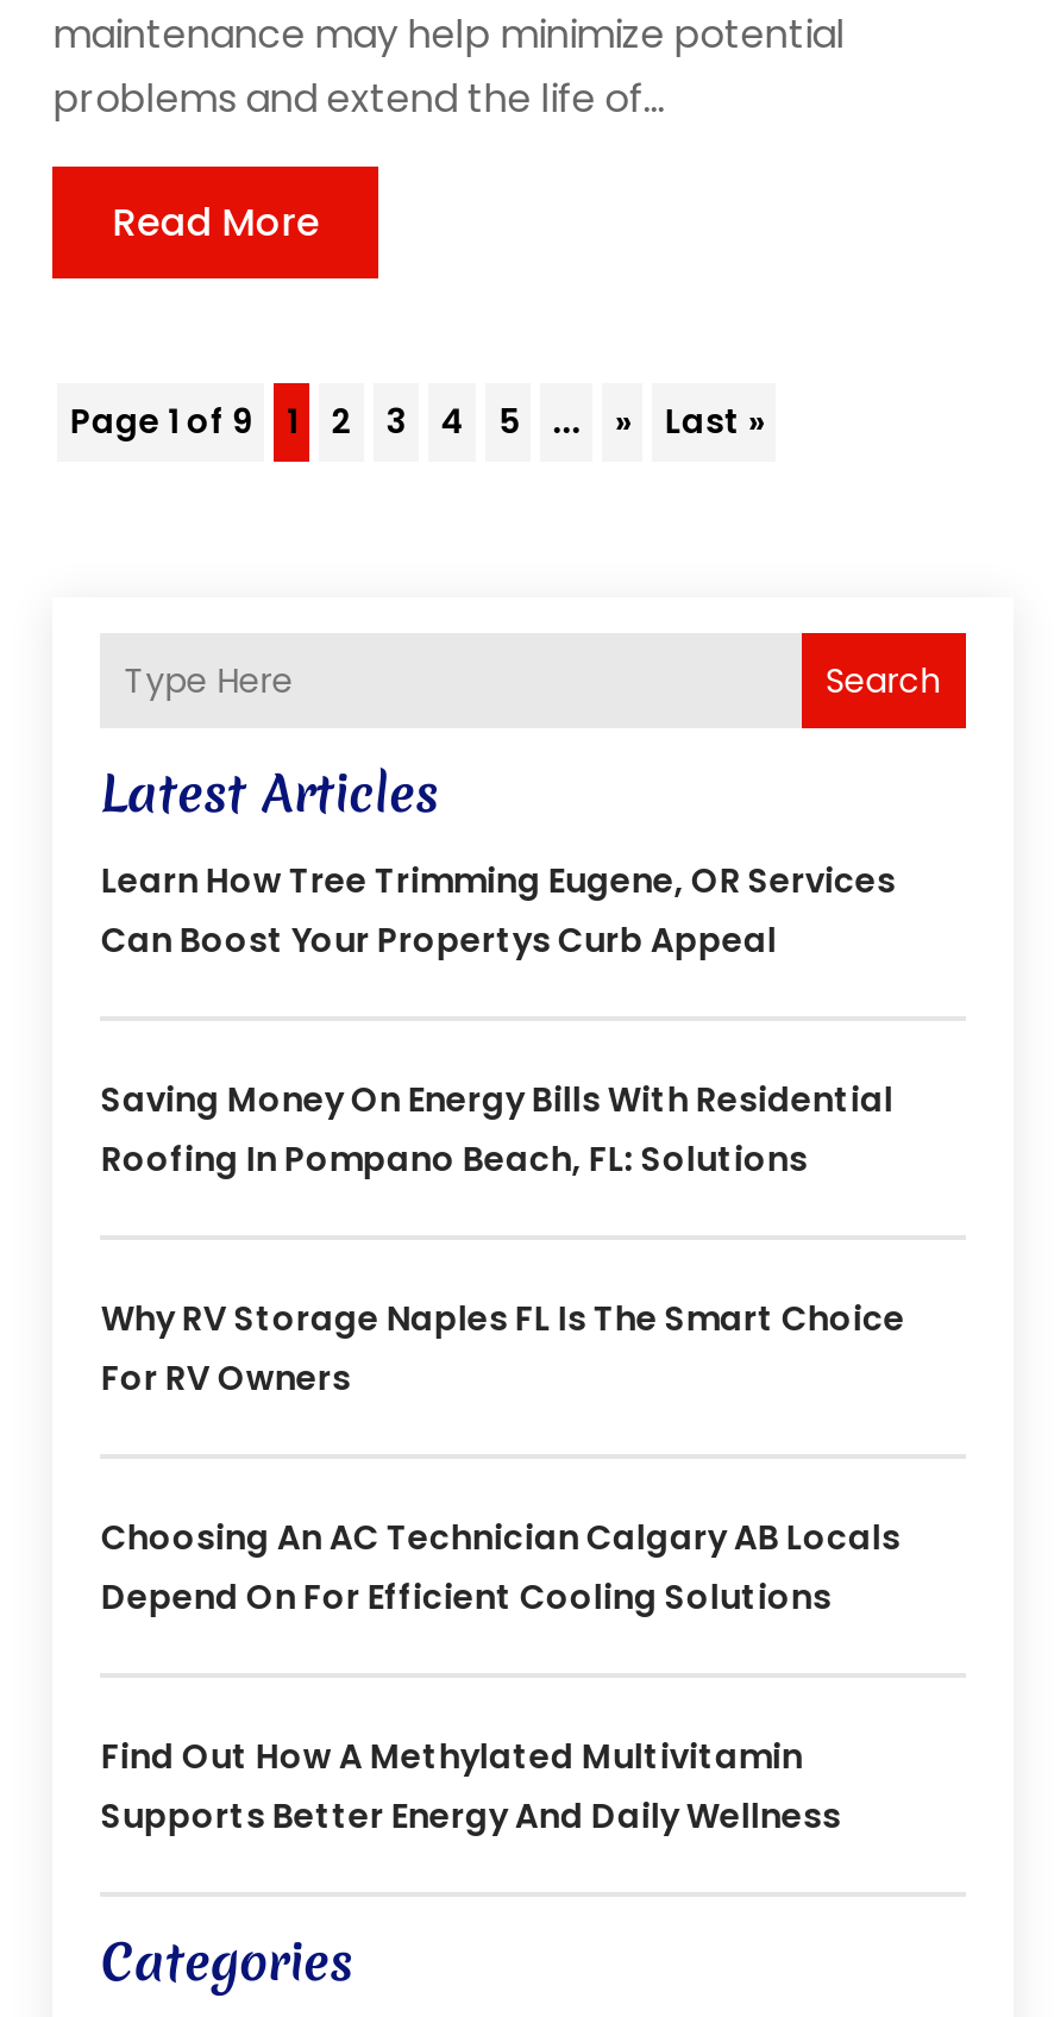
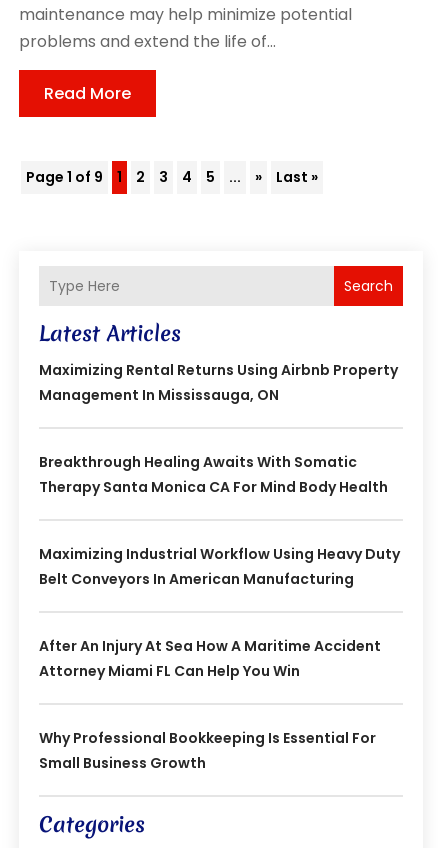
- Learn How Tree Trimming Eugene, OR Services
- Can Boost Your Propertys Curb Appeal
+ Maximizing Rental Returns Using Airbnb Property
+ Management In Mississauga, ON

- Saving Money On Energy Bills With Residential
- Roofing In Pompano Beach, FL: Solutions
+ Breakthrough Healing Awaits With Somatic
+ Therapy Santa Monica CA For Mind Body Health

- Why RV Storage Naples FL Is The Smart Choice
- For RV Owners
+ Maximizing Industrial Workflow Using Heavy Duty
+ Belt Conveyors In American Manufacturing

- Choosing An AC Technician Calgary AB Locals
- Depend On For Efficient Cooling Solutions
+ After An Injury At Sea How A Maritime Accident
+ Attorney Miami FL Can Help You Win

- Find Out How A Methylated Multivitamin
- Supports Better Energy And Daily Wellness
+ Why Professional Bookkeeping Is Essential For
+ Small Business Growth
